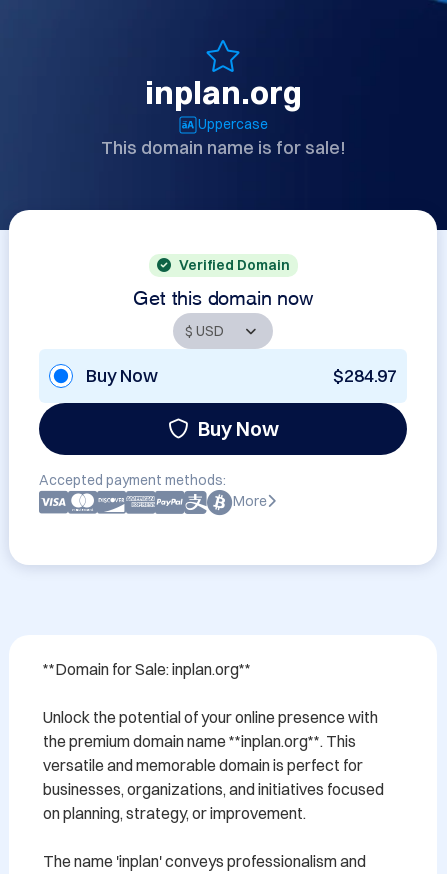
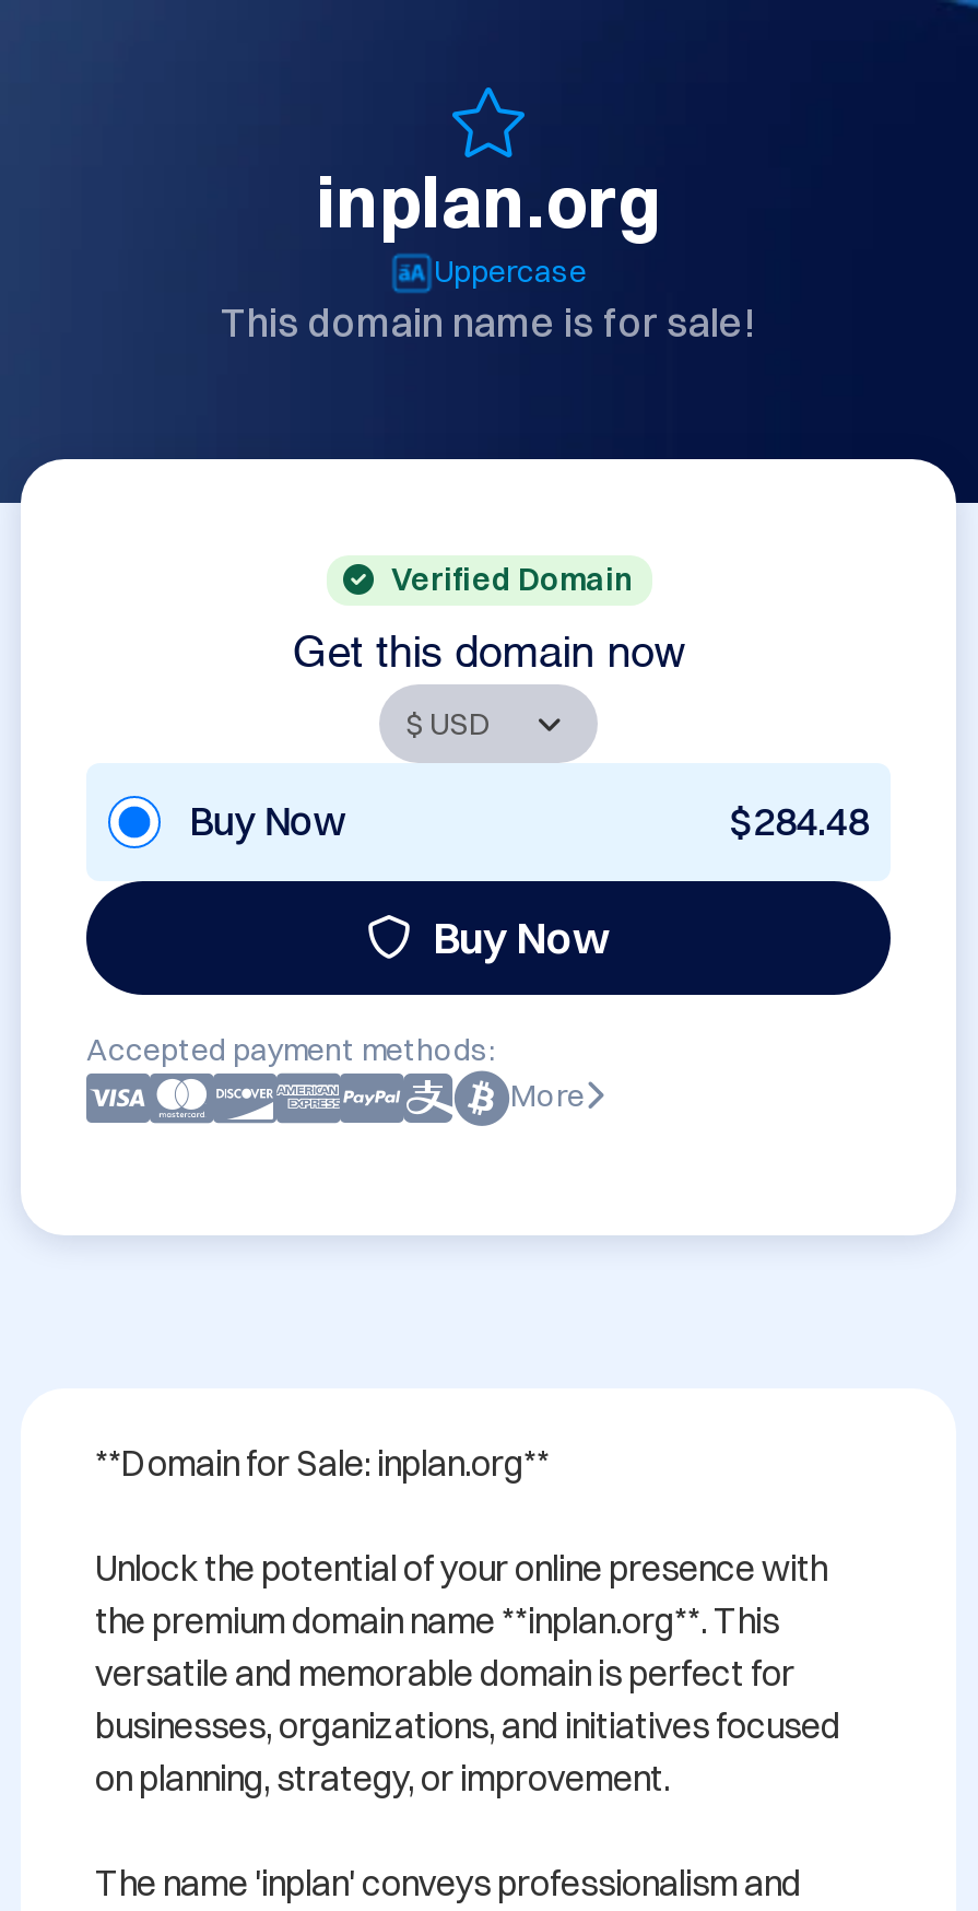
- $284.97
+ $284.48
